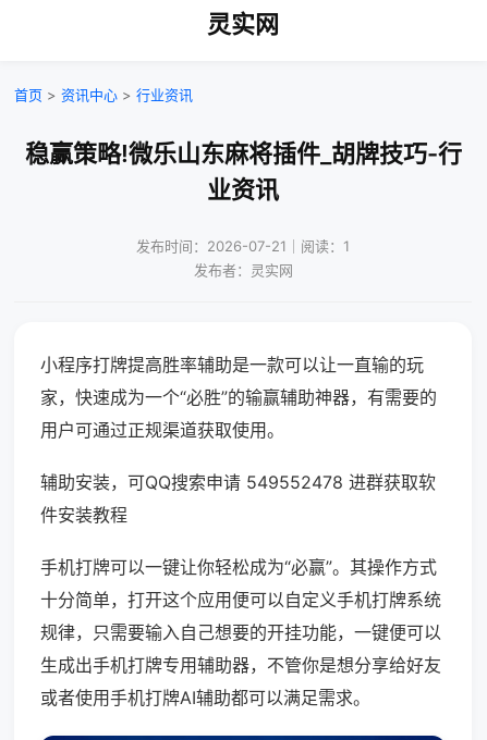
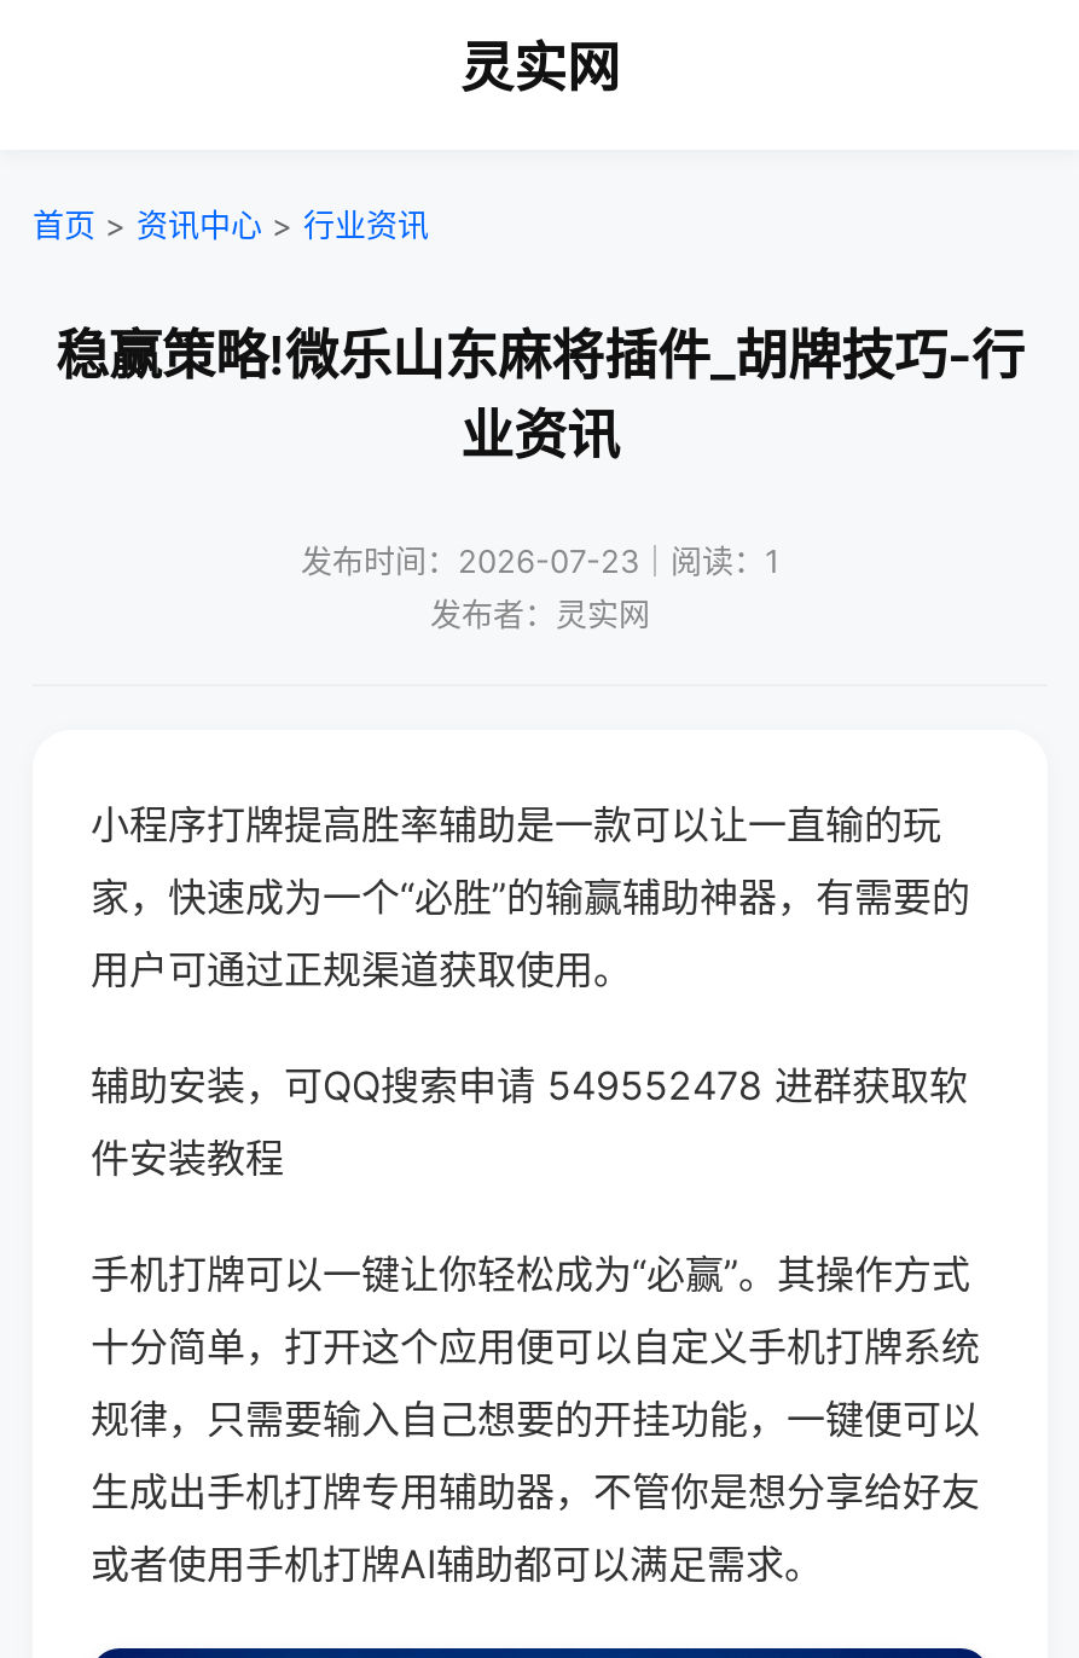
- 发布时间：2026-07-21｜阅读：1
+ 发布时间：2026-07-23｜阅读：1
